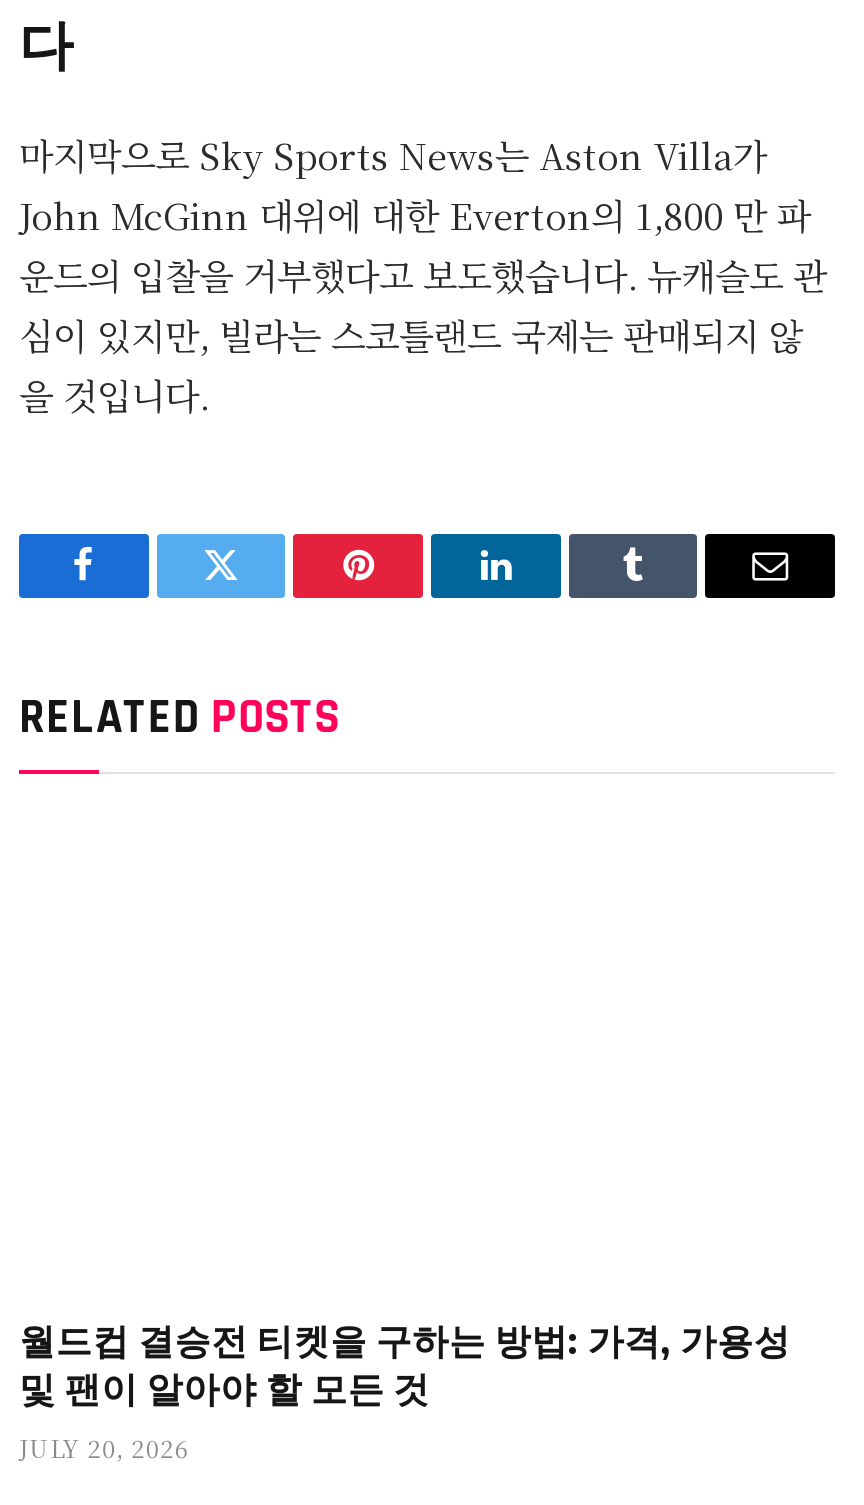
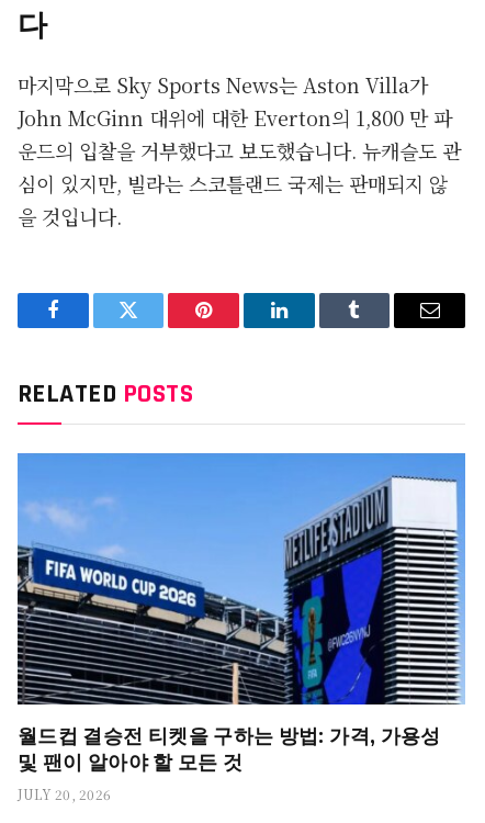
+ [image]
